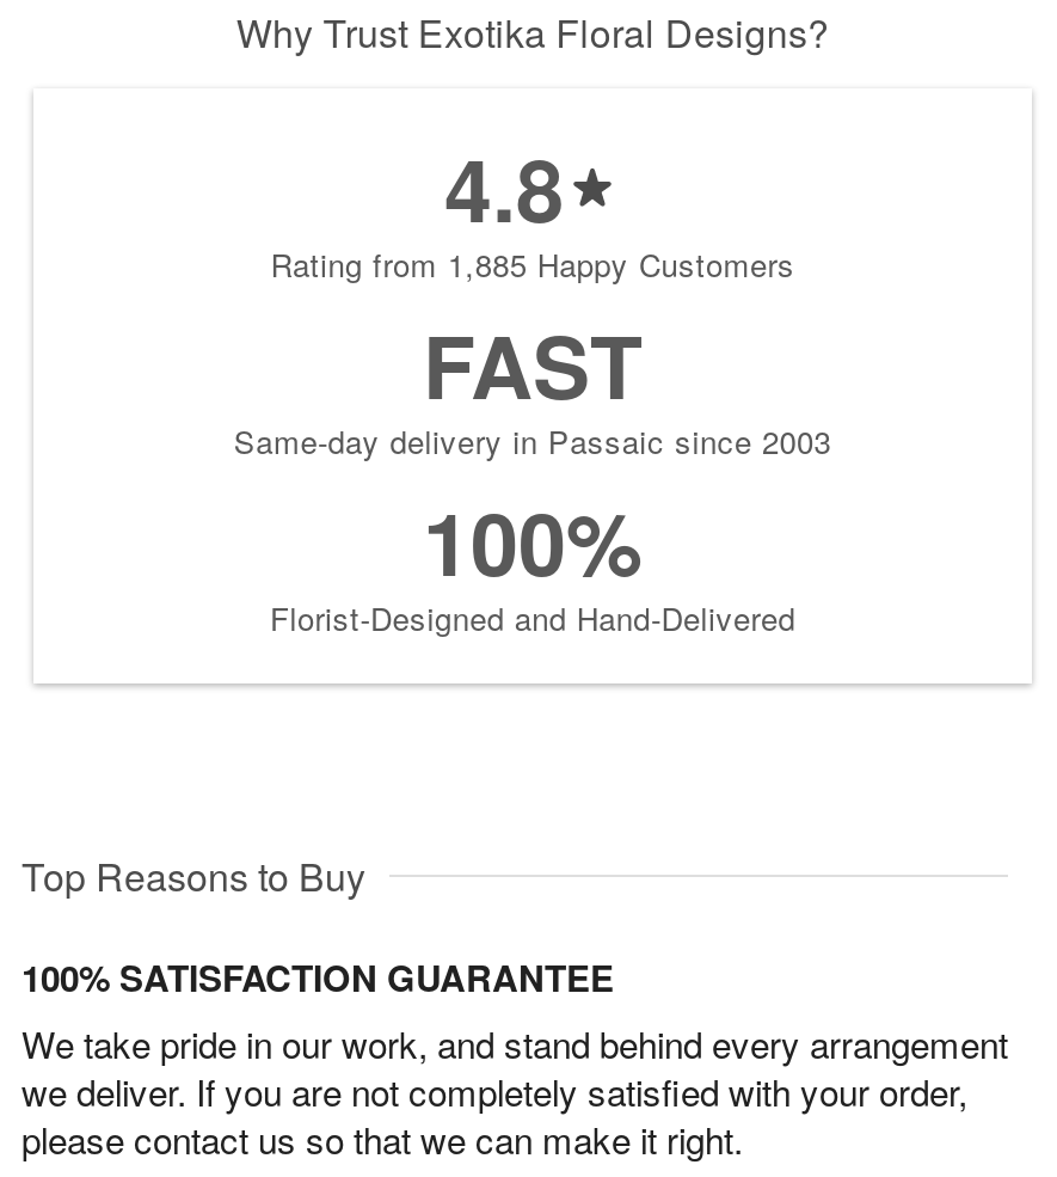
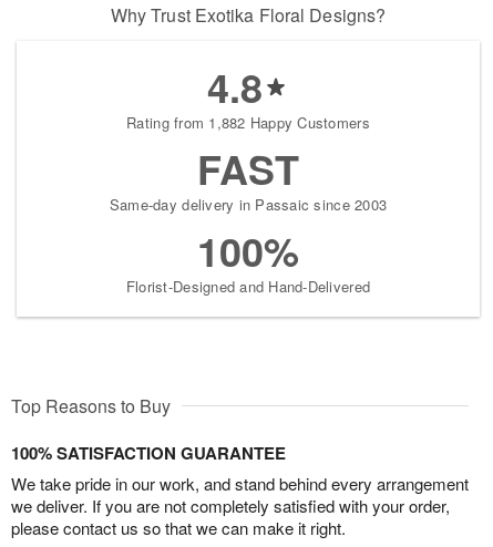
- Rating from 1,885 Happy Customers
+ Rating from 1,882 Happy Customers
